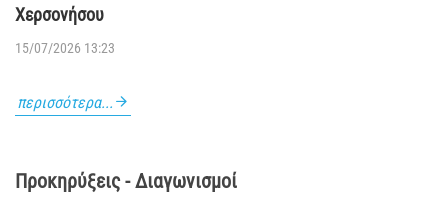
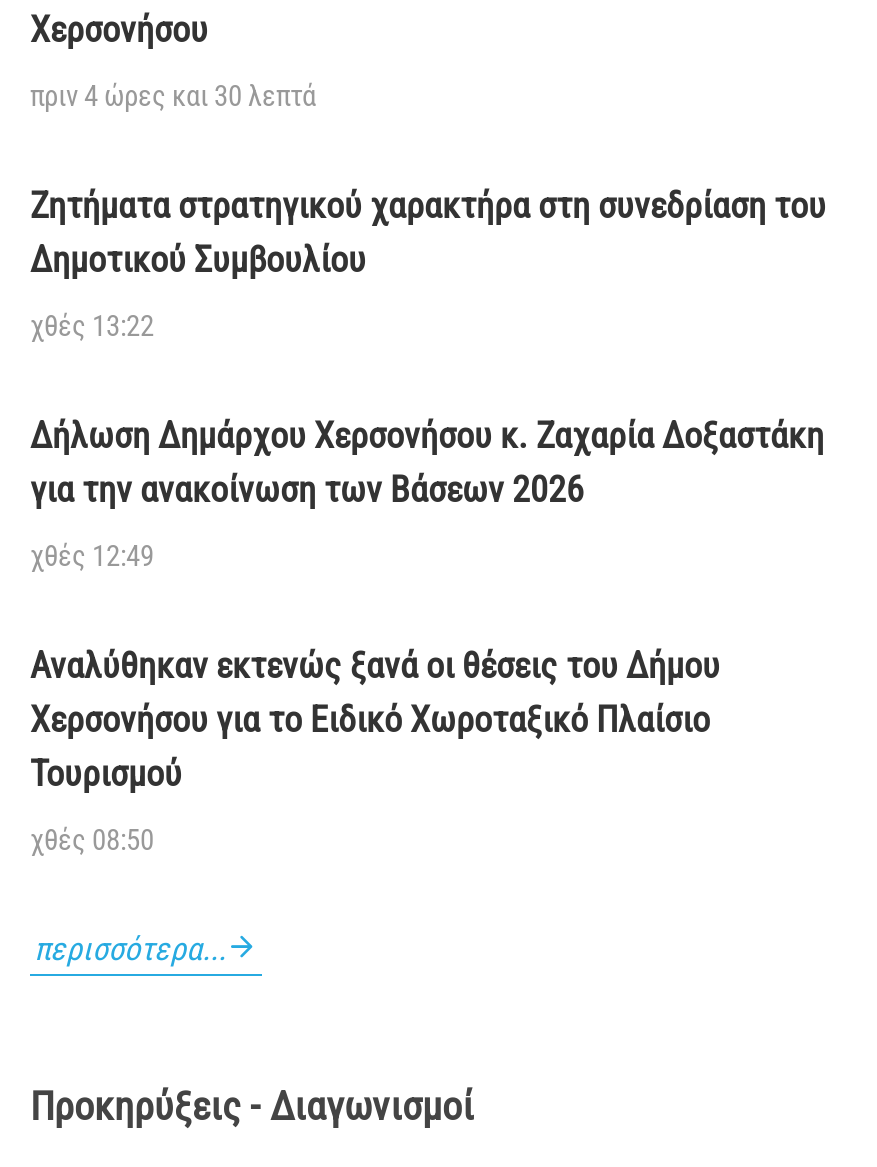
- 15/07/2026 13:23
+ πριν 4 ώρες και 30 λεπτά
+ Ζητήματα στρατηγικού χαρακτήρα στη συνεδρίαση του
+ Δημοτικού Συμβουλίου
+ χθές 13:22
+ Δήλωση Δημάρχου Χερσονήσου κ. Ζαχαρία Δοξαστάκη
+ για την ανακοίνωση των Βάσεων 2026
+ χθές 12:49
+ Αναλύθηκαν εκτενώς ξανά οι θέσεις του Δήμου
+ Χερσονήσου για το Ειδικό Χωροταξικό Πλαίσιο
+ Τουρισμού
+ χθές 08:50
